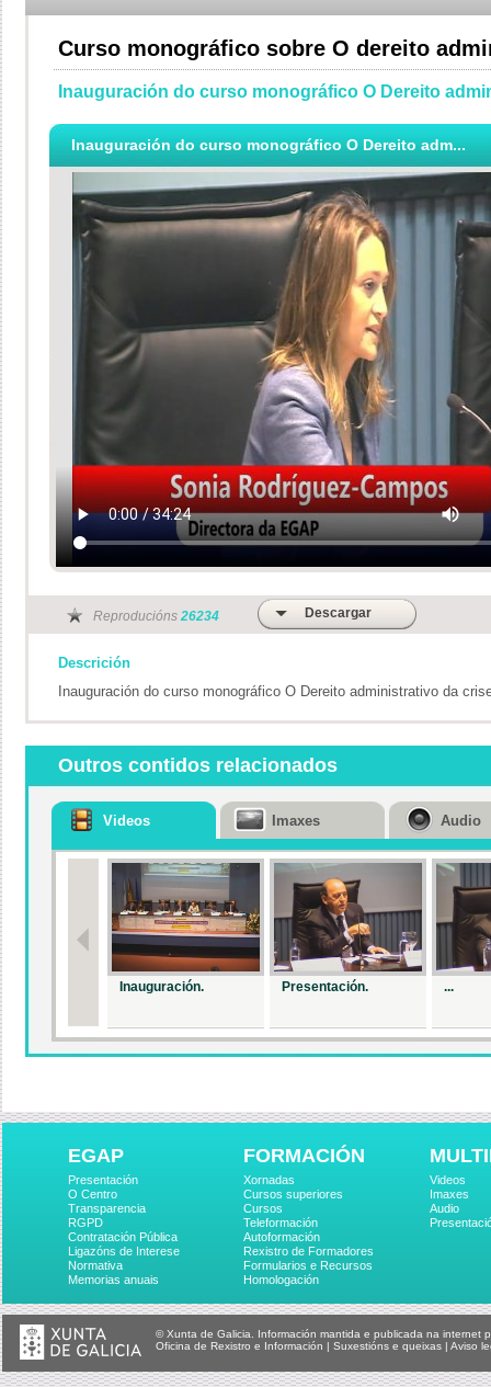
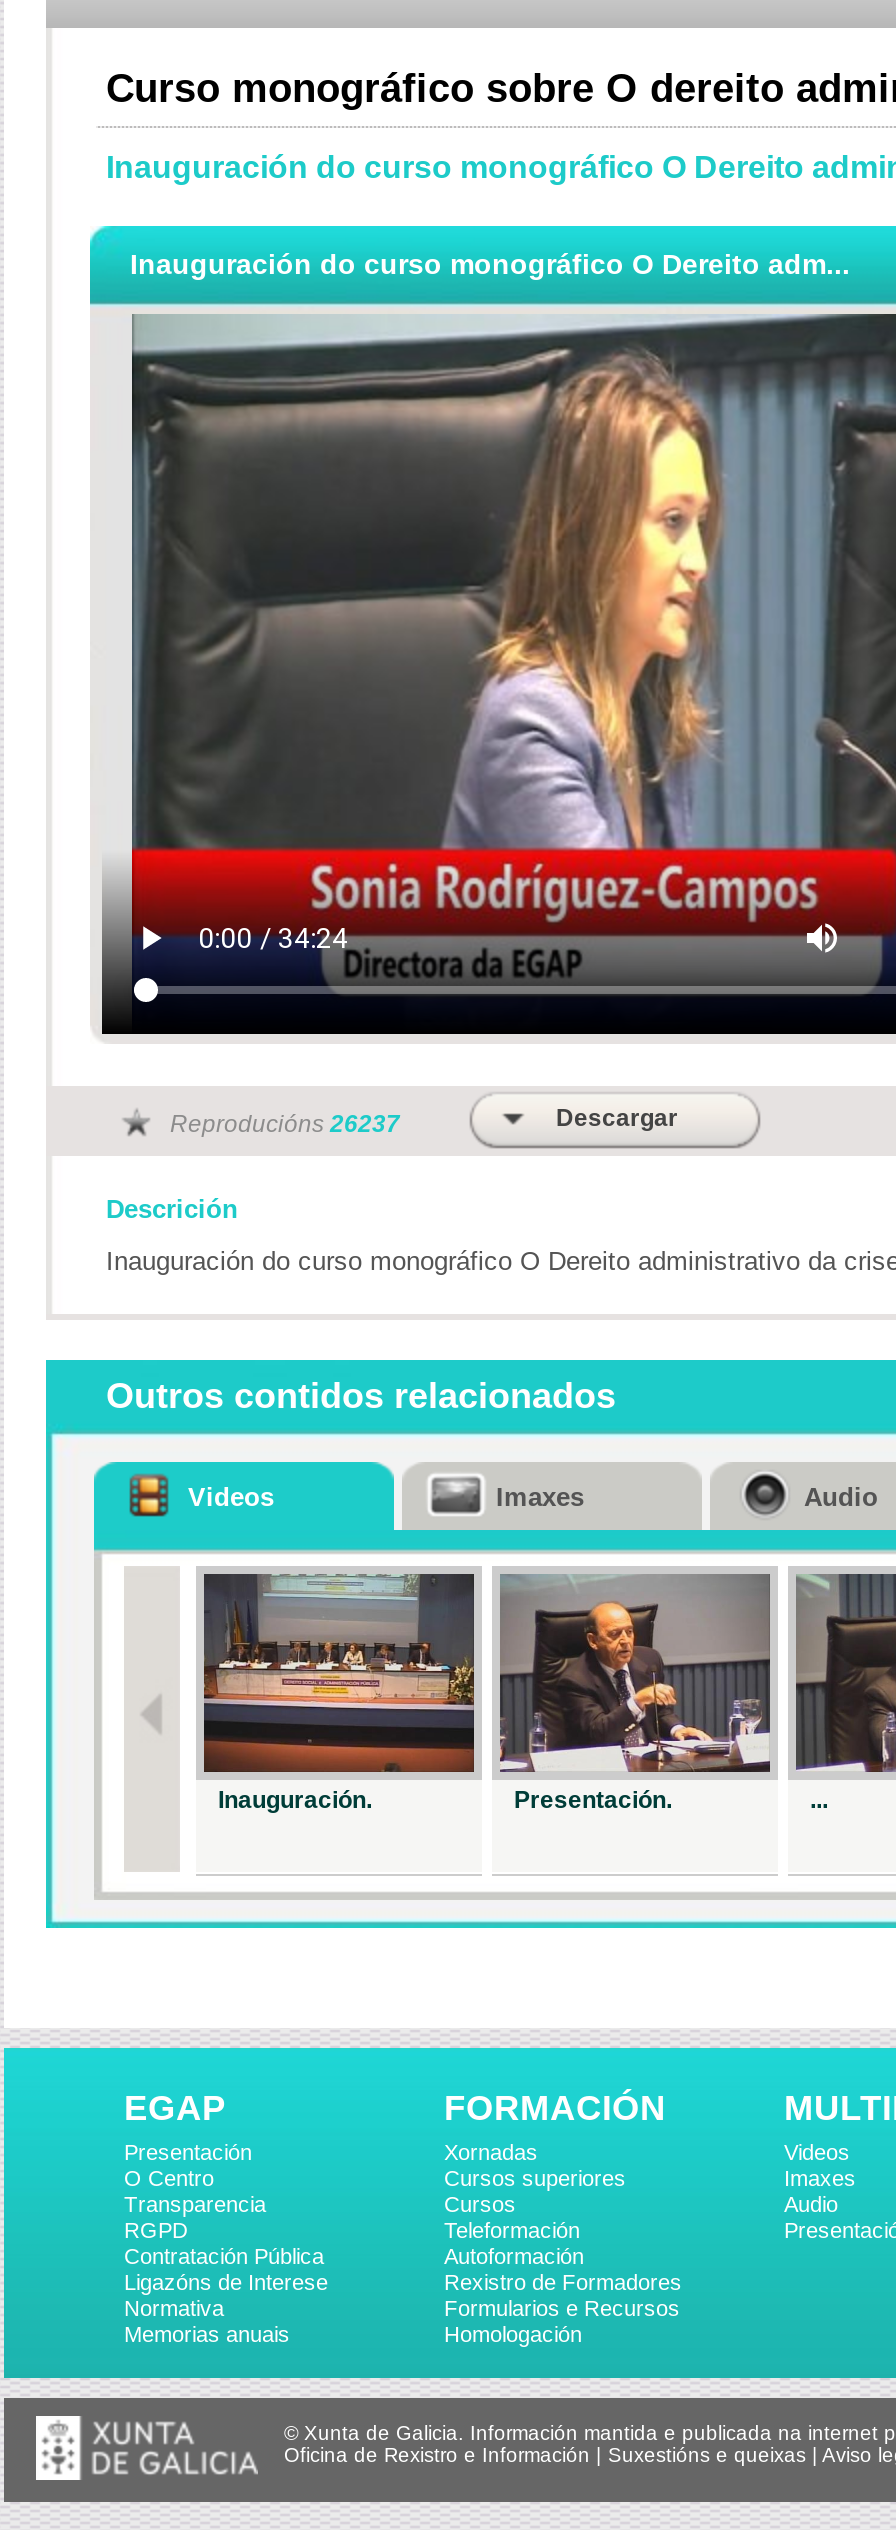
- Reproducións 26234
+ Reproducións 26237
